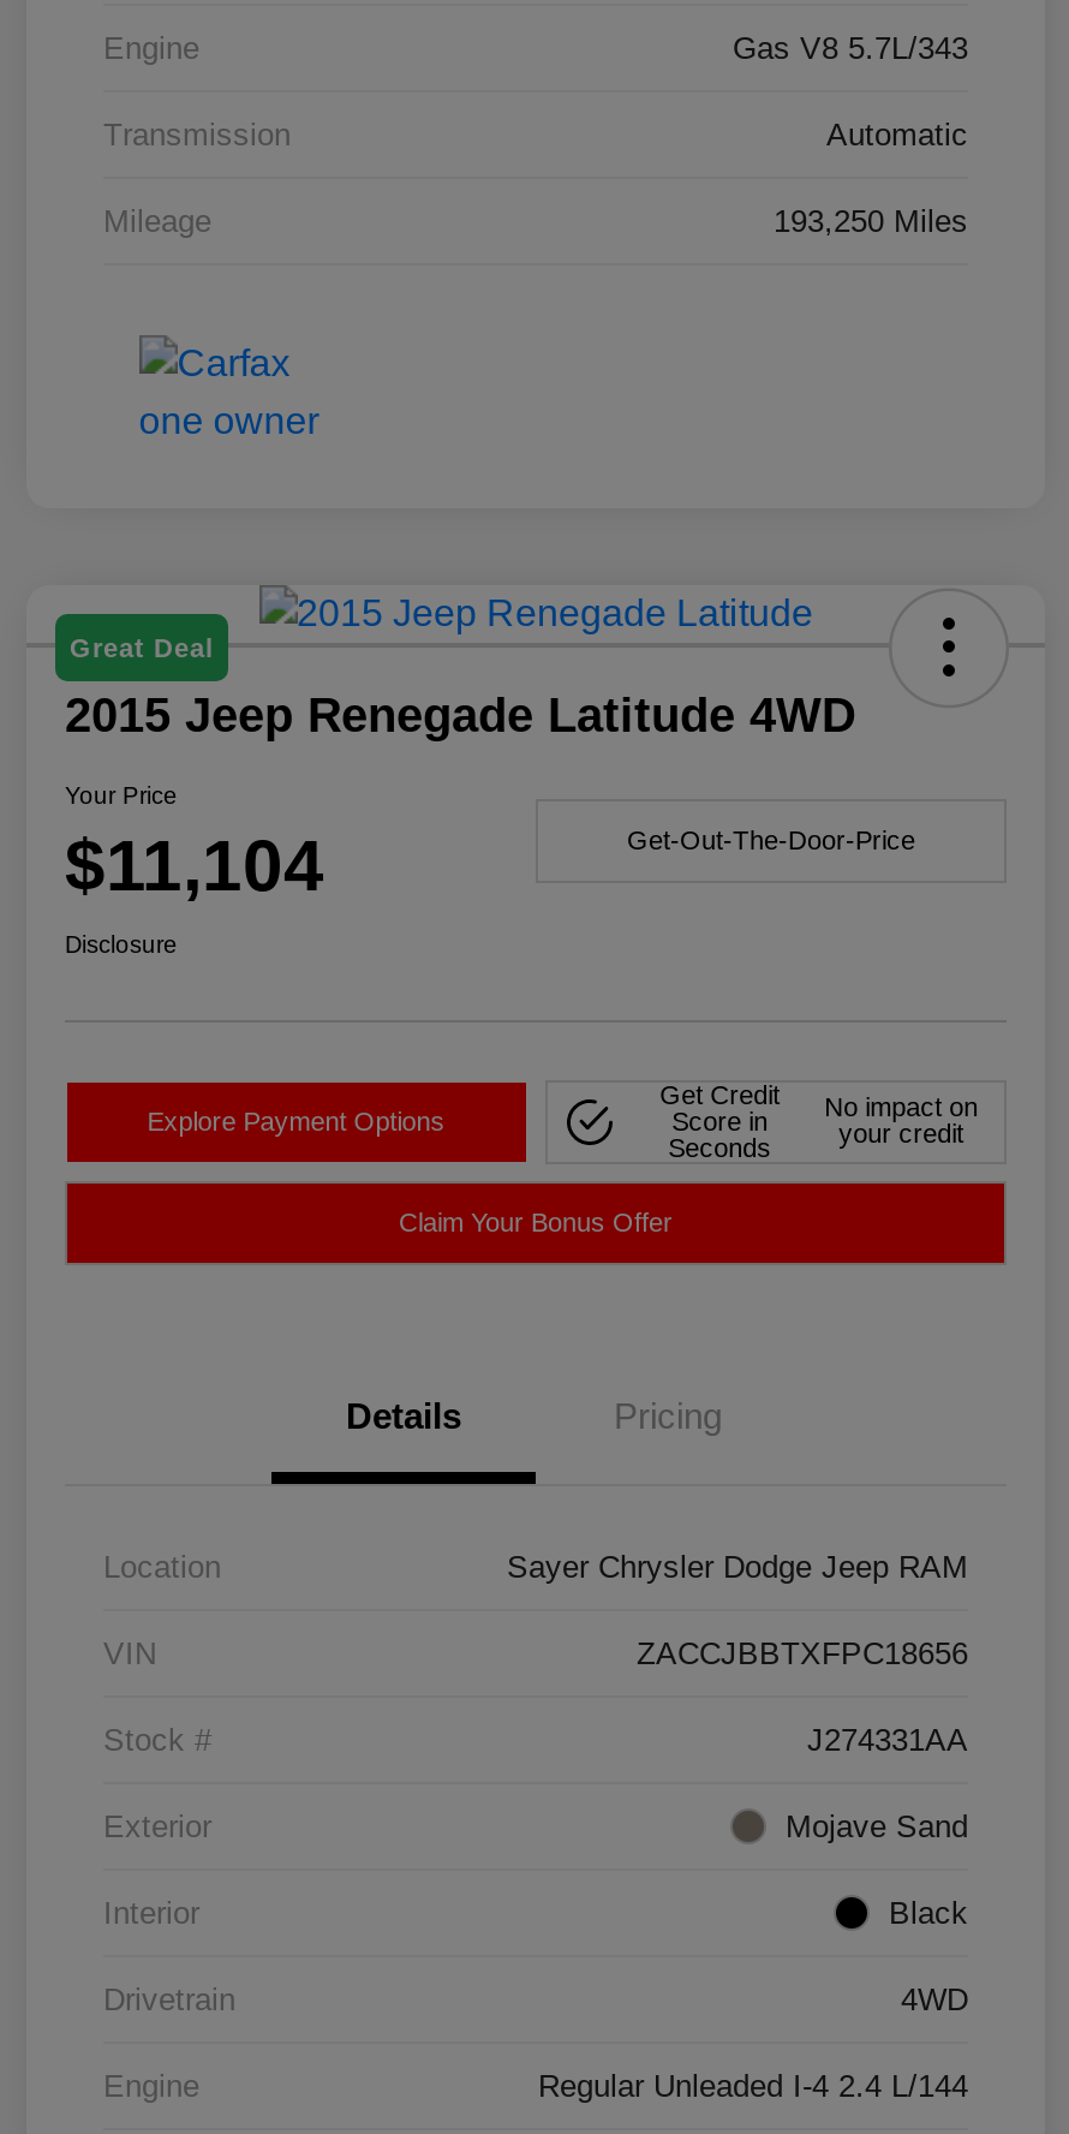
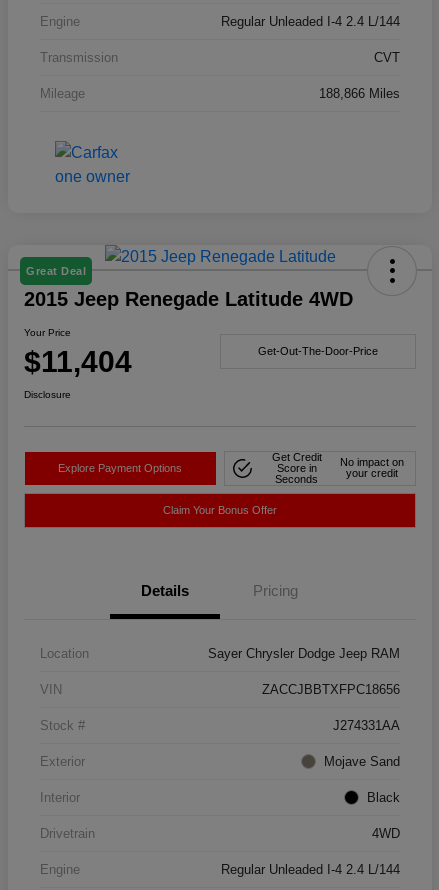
- Gas V8 5.7L/343
+ Regular Unleaded I-4 2.4 L/144

- Automatic
+ CVT

- 193,250 Miles
+ 188,866 Miles

- $11,104
+ $11,404
